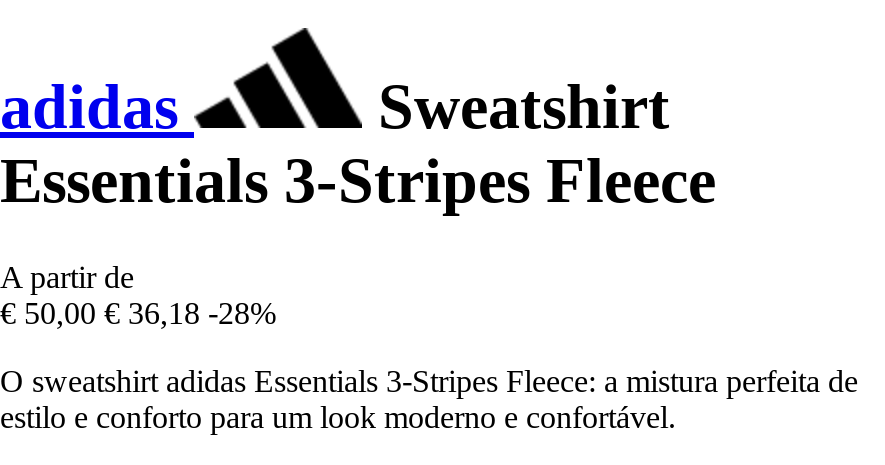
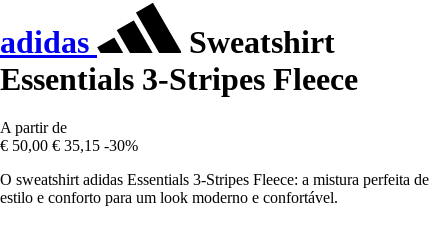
- € 50,00 € 36,18 -28%
+ € 50,00 € 35,15 -30%
